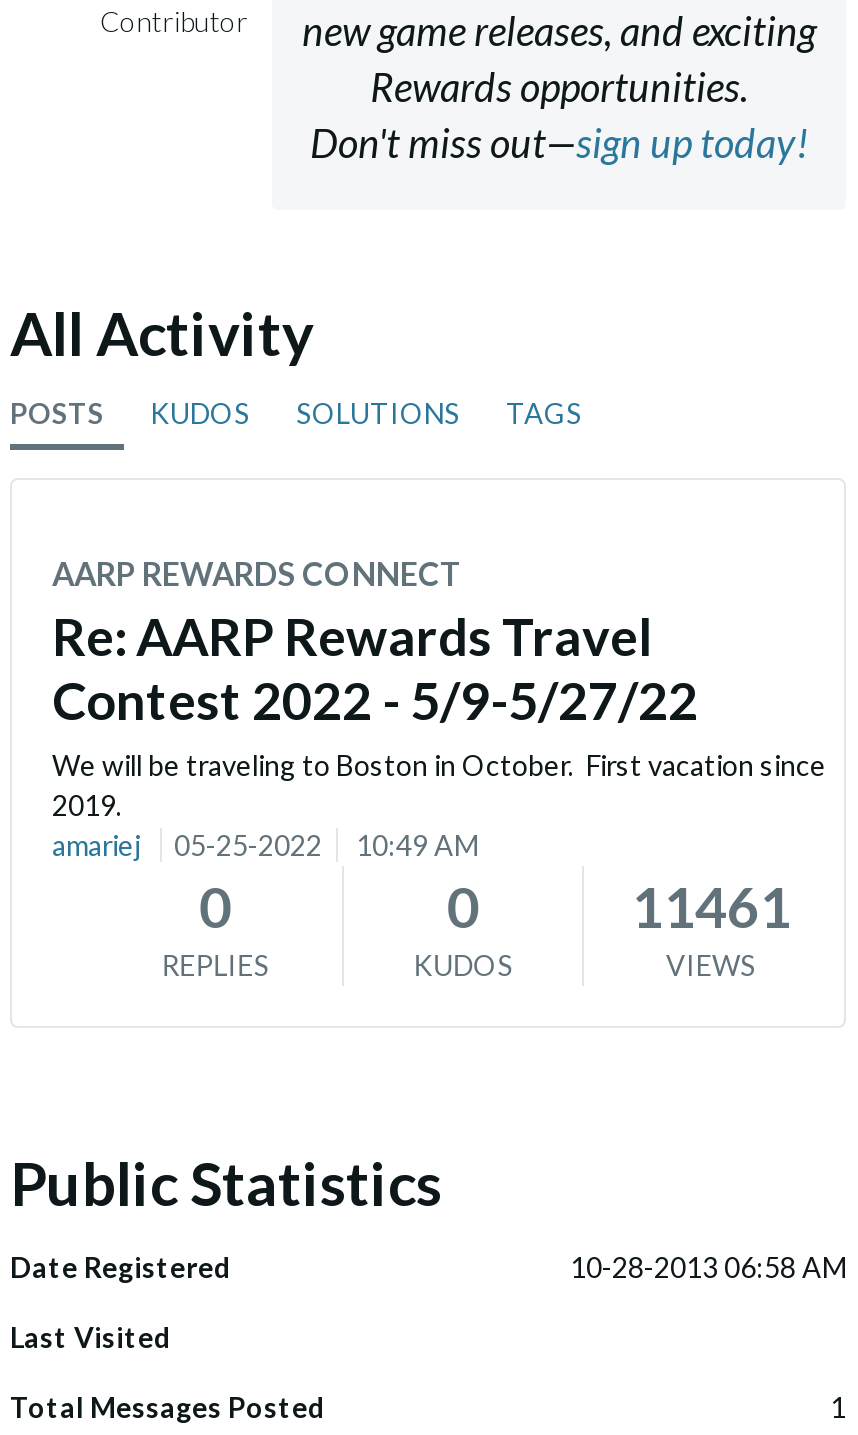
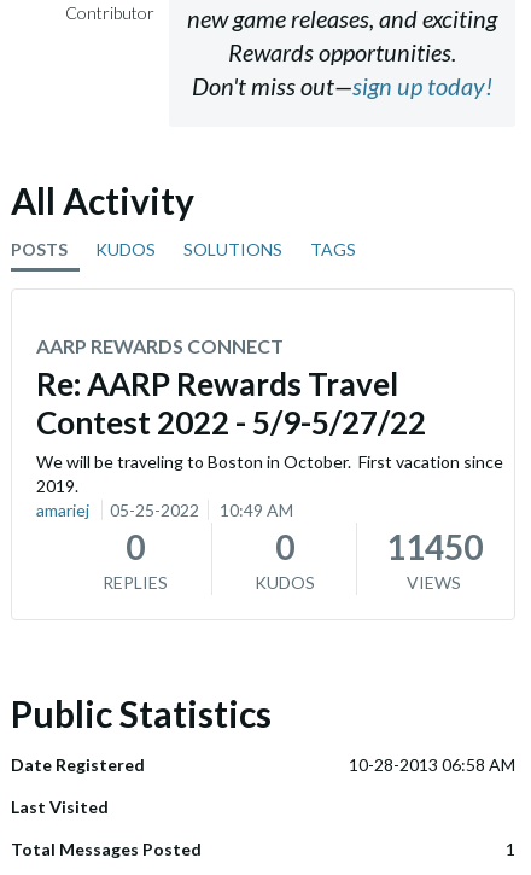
- 11461
+ 11450
